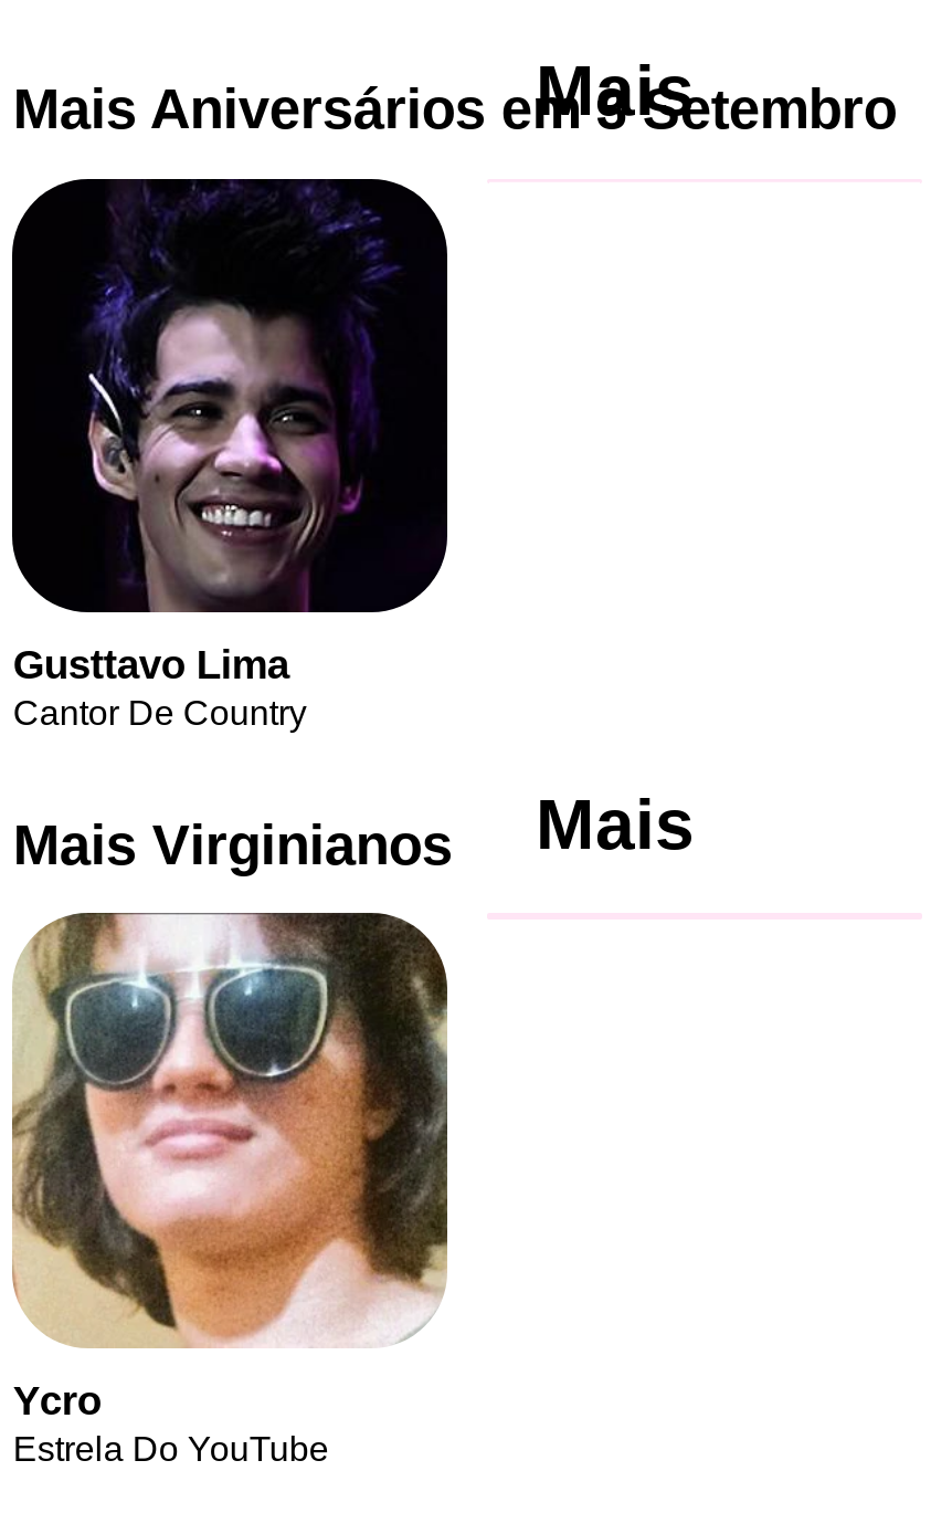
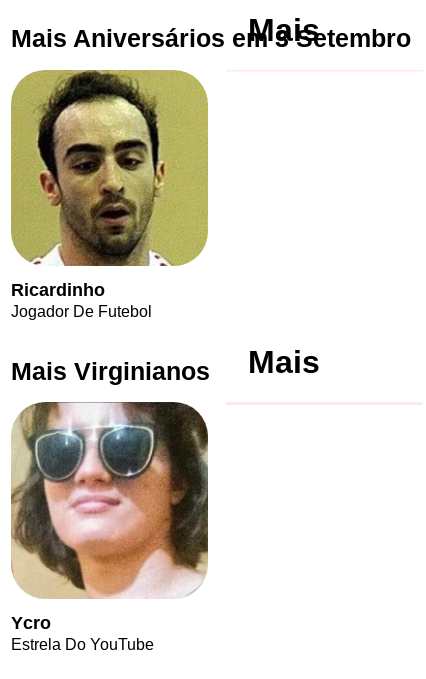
- [image]
- Gusttavo Lima
- Cantor De Country
+ [image]
+ Ricardinho
+ Jogador De Futebol
